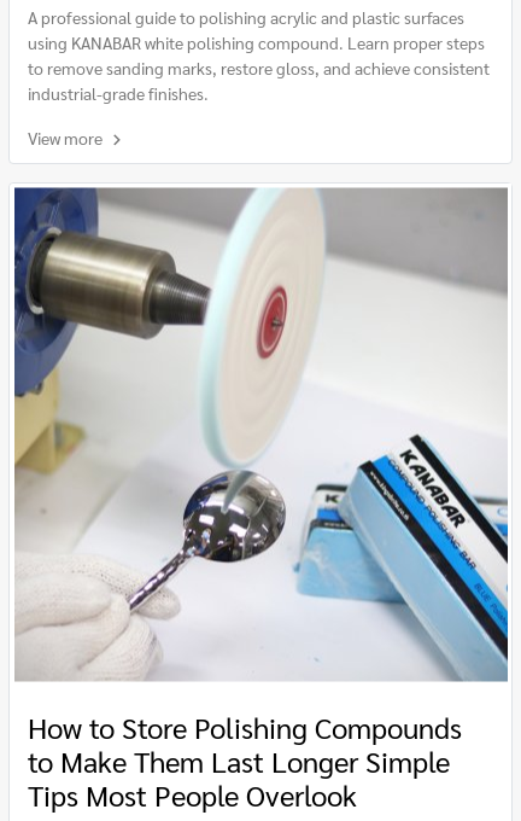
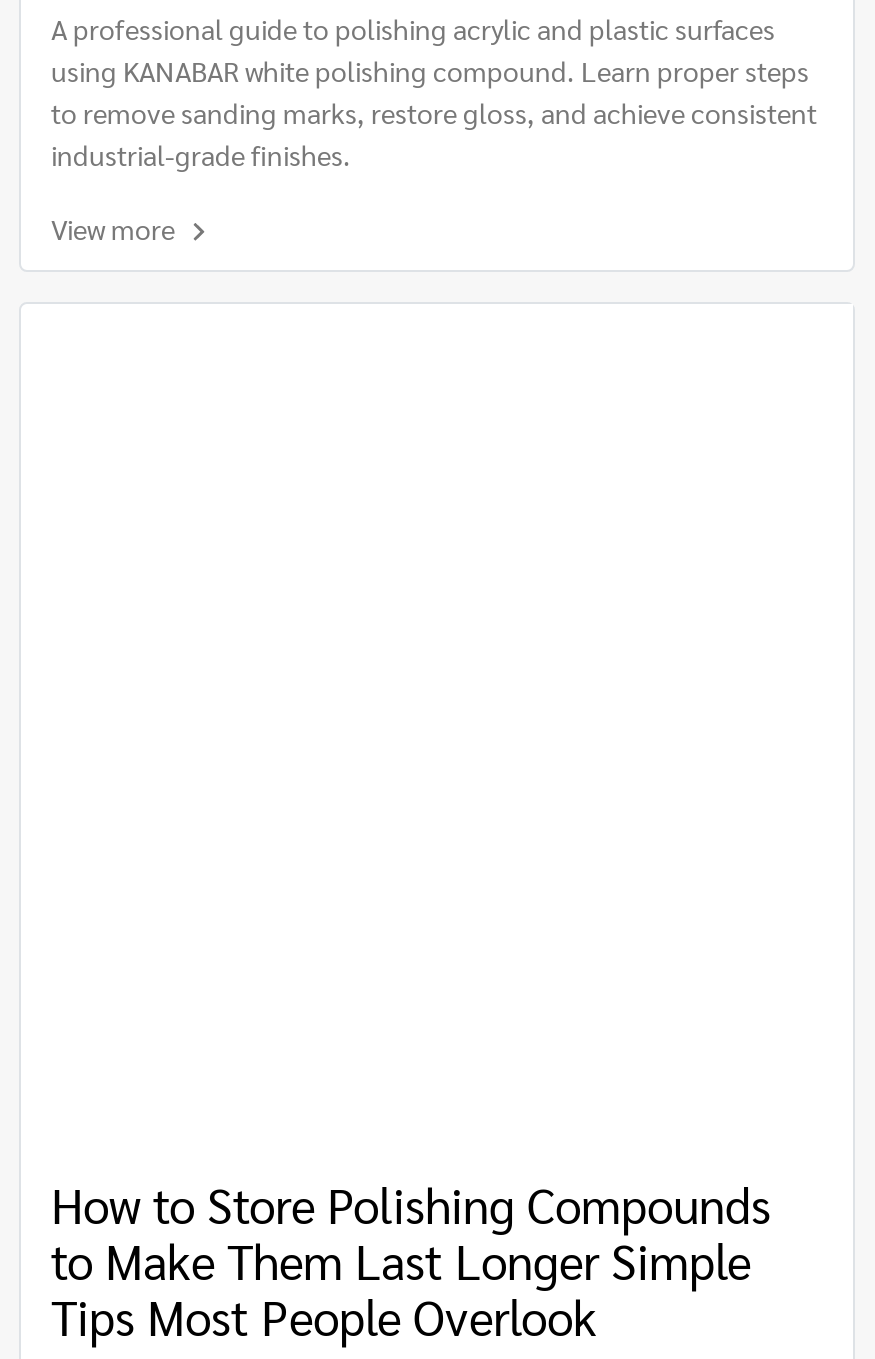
- [image]
